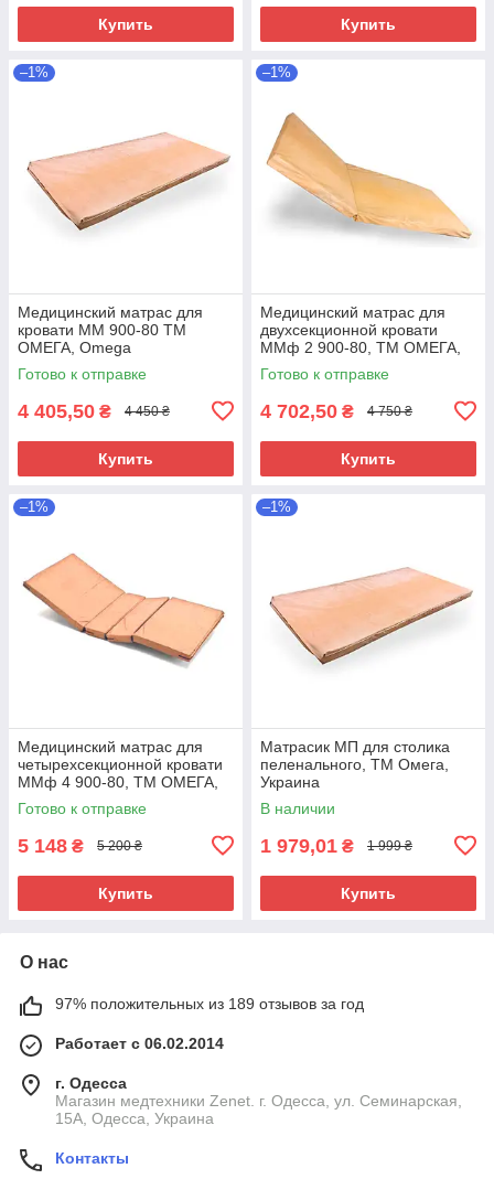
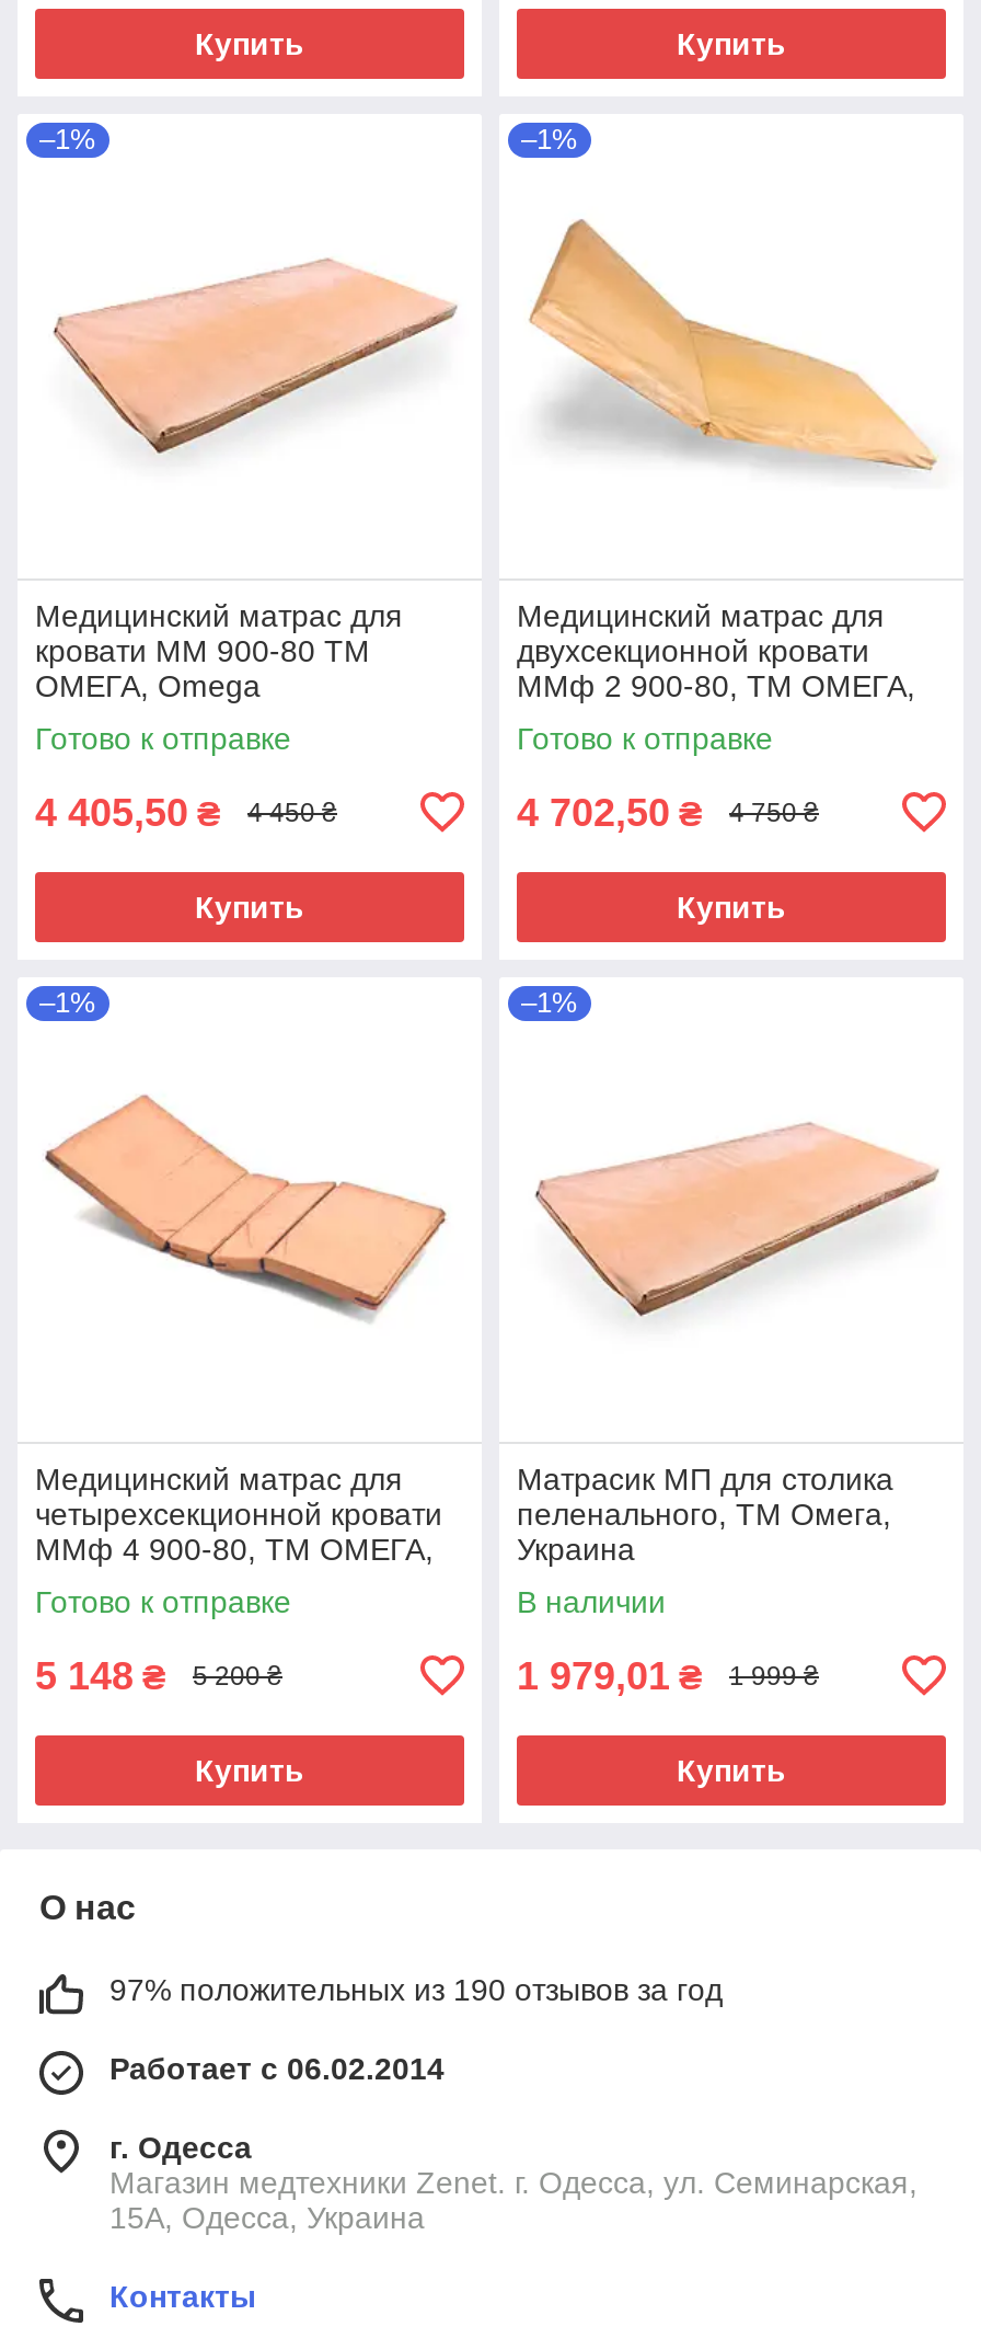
- 97% положительных из 189 отзывов за год
+ 97% положительных из 190 отзывов за год
